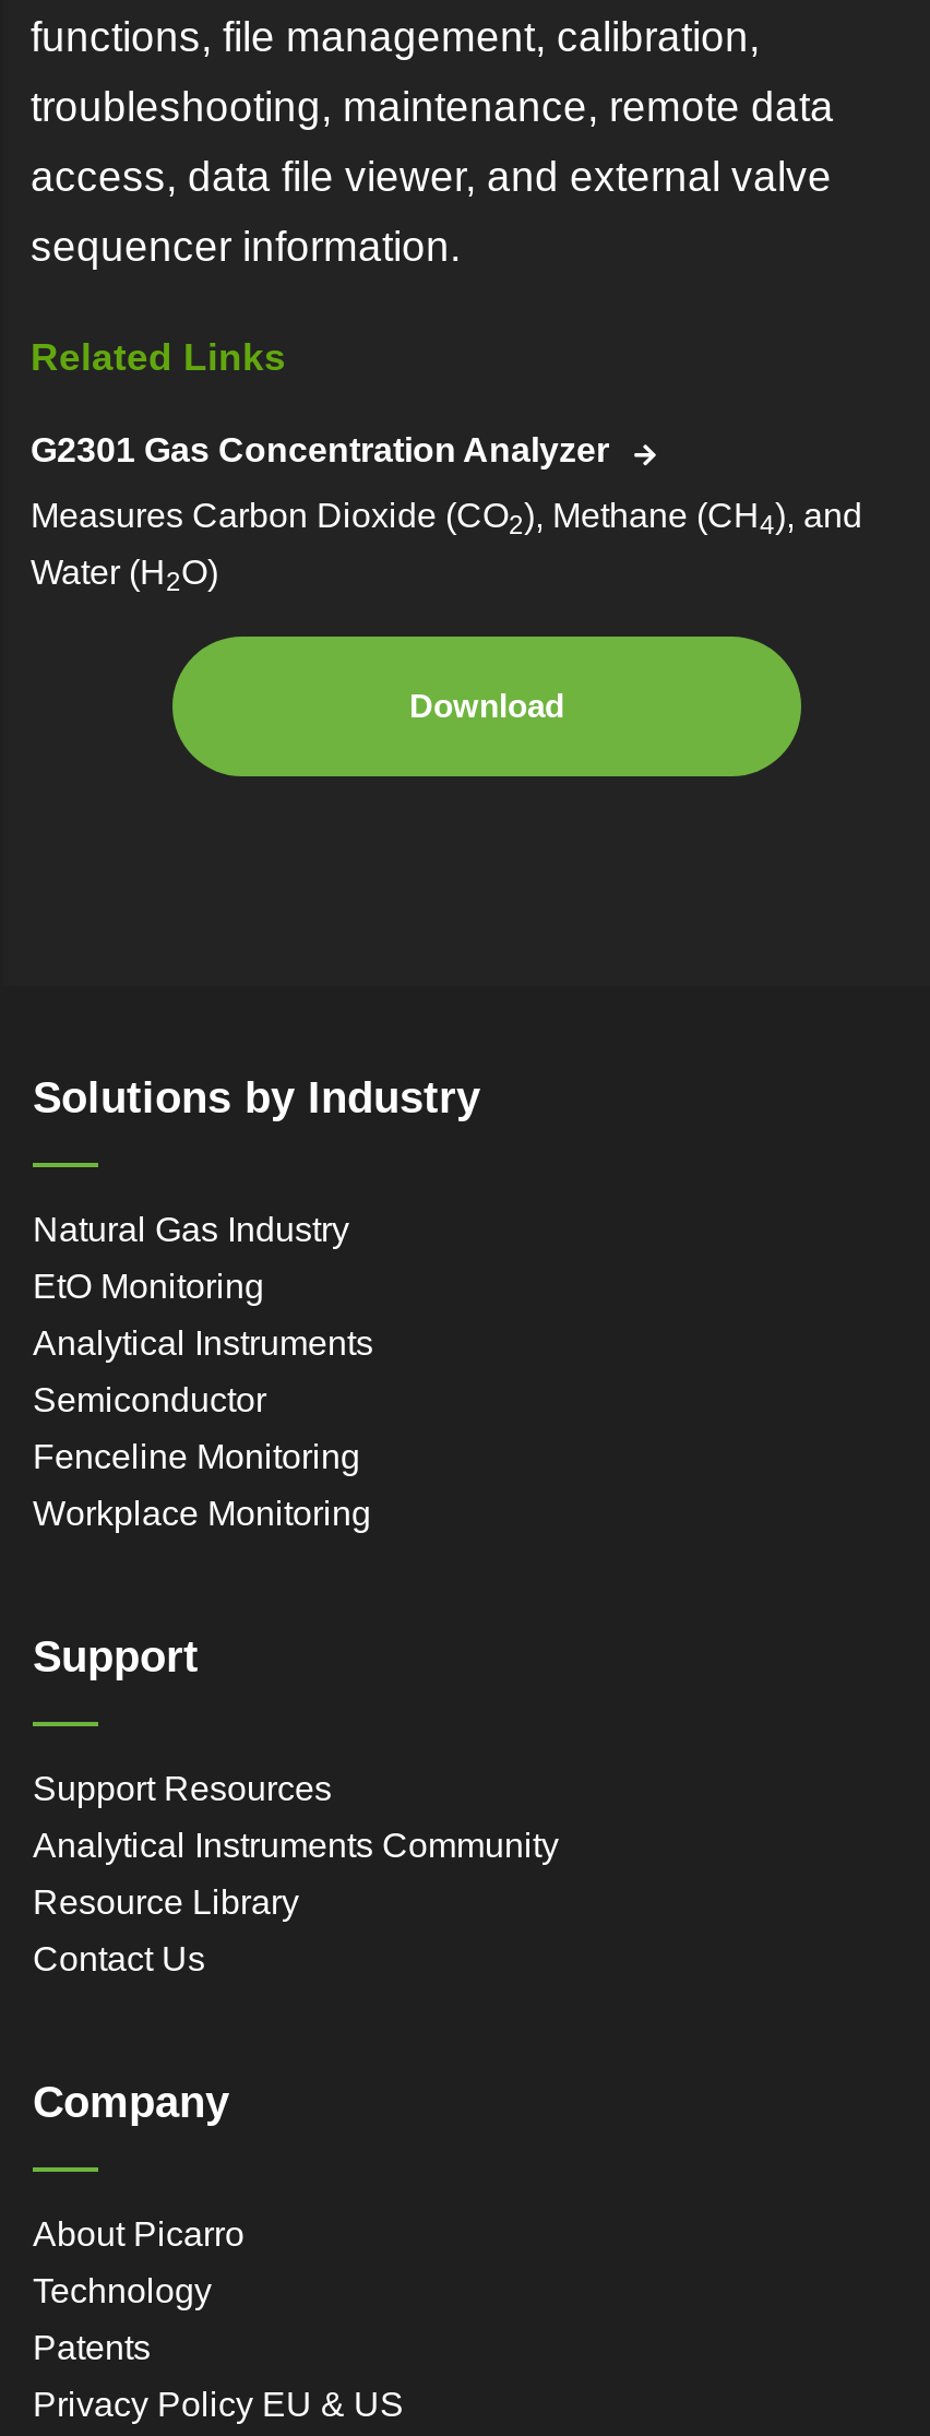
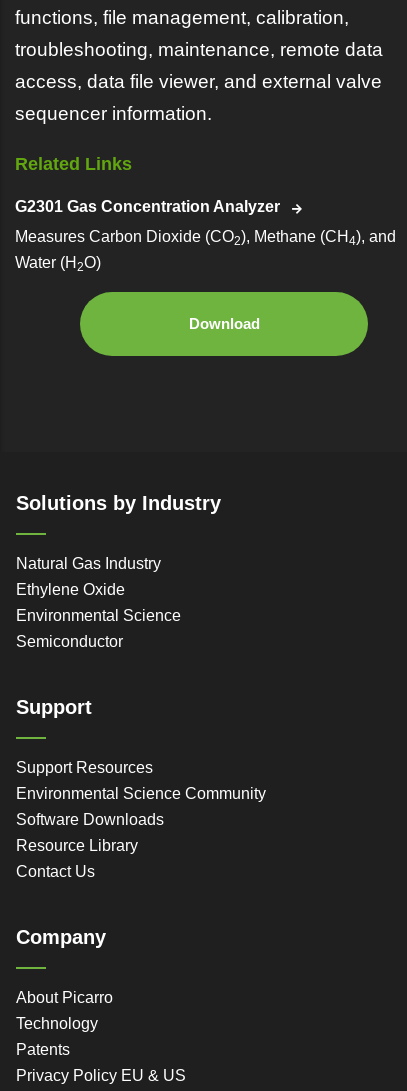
- EtO Monitoring
+ Ethylene Oxide

- Analytical Instruments
+ Environmental Science

- Fenceline Monitoring
- Workplace Monitoring

moved up: Support | Support Resources

- Analytical Instruments Community
+ Environmental Science Community
+ Software Downloads
